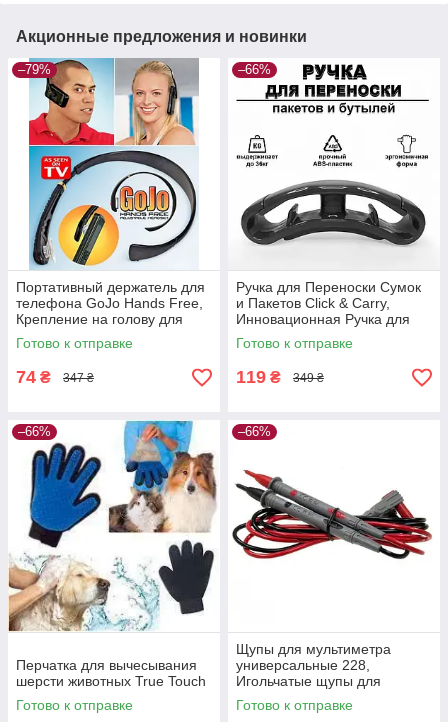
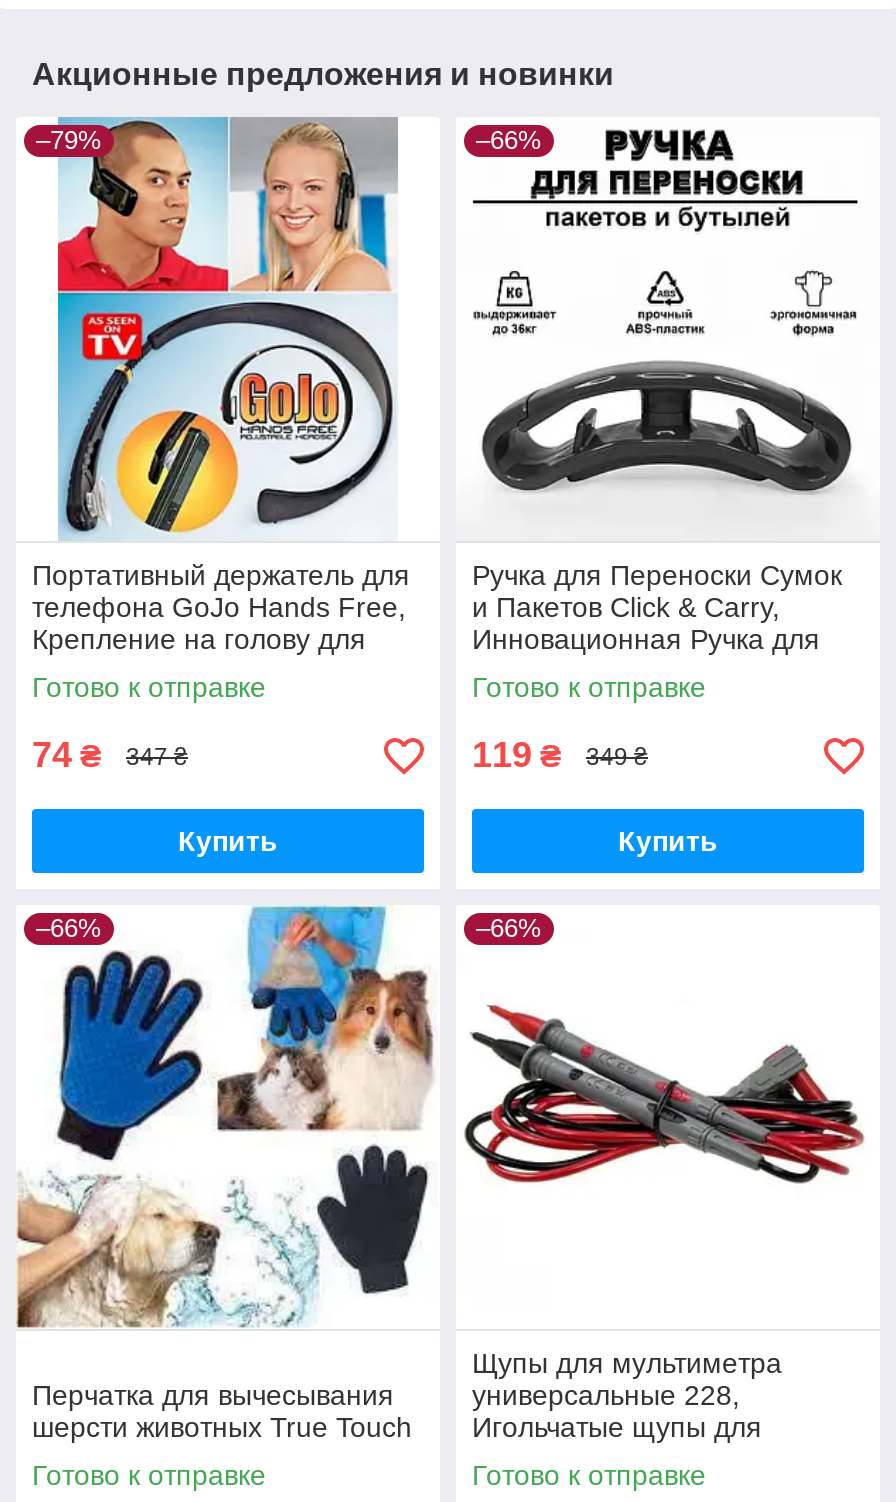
+ Купить

+ Купить
